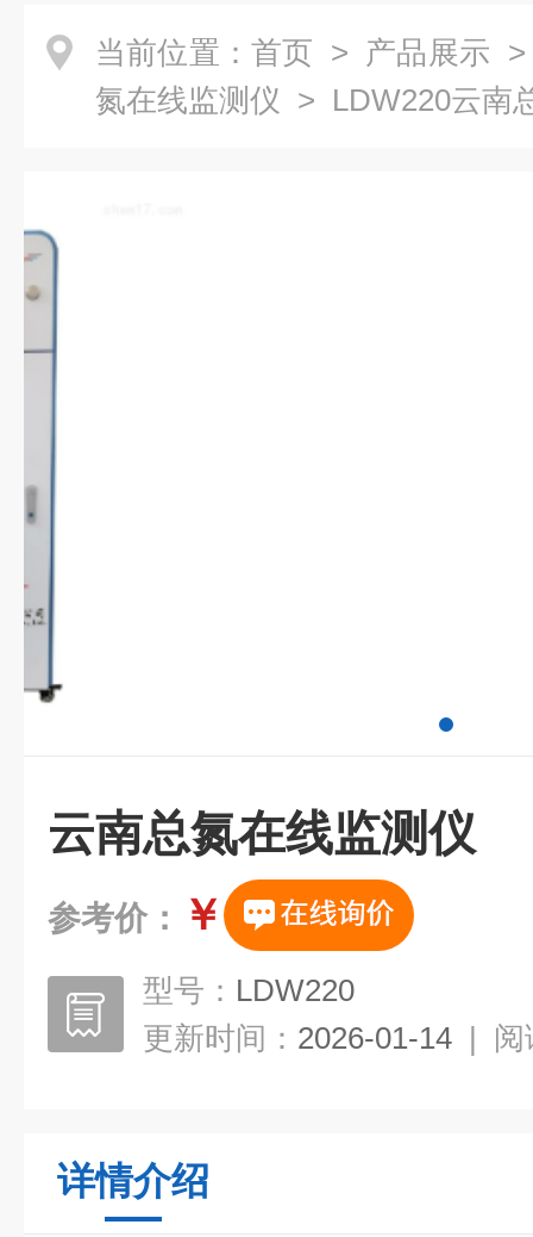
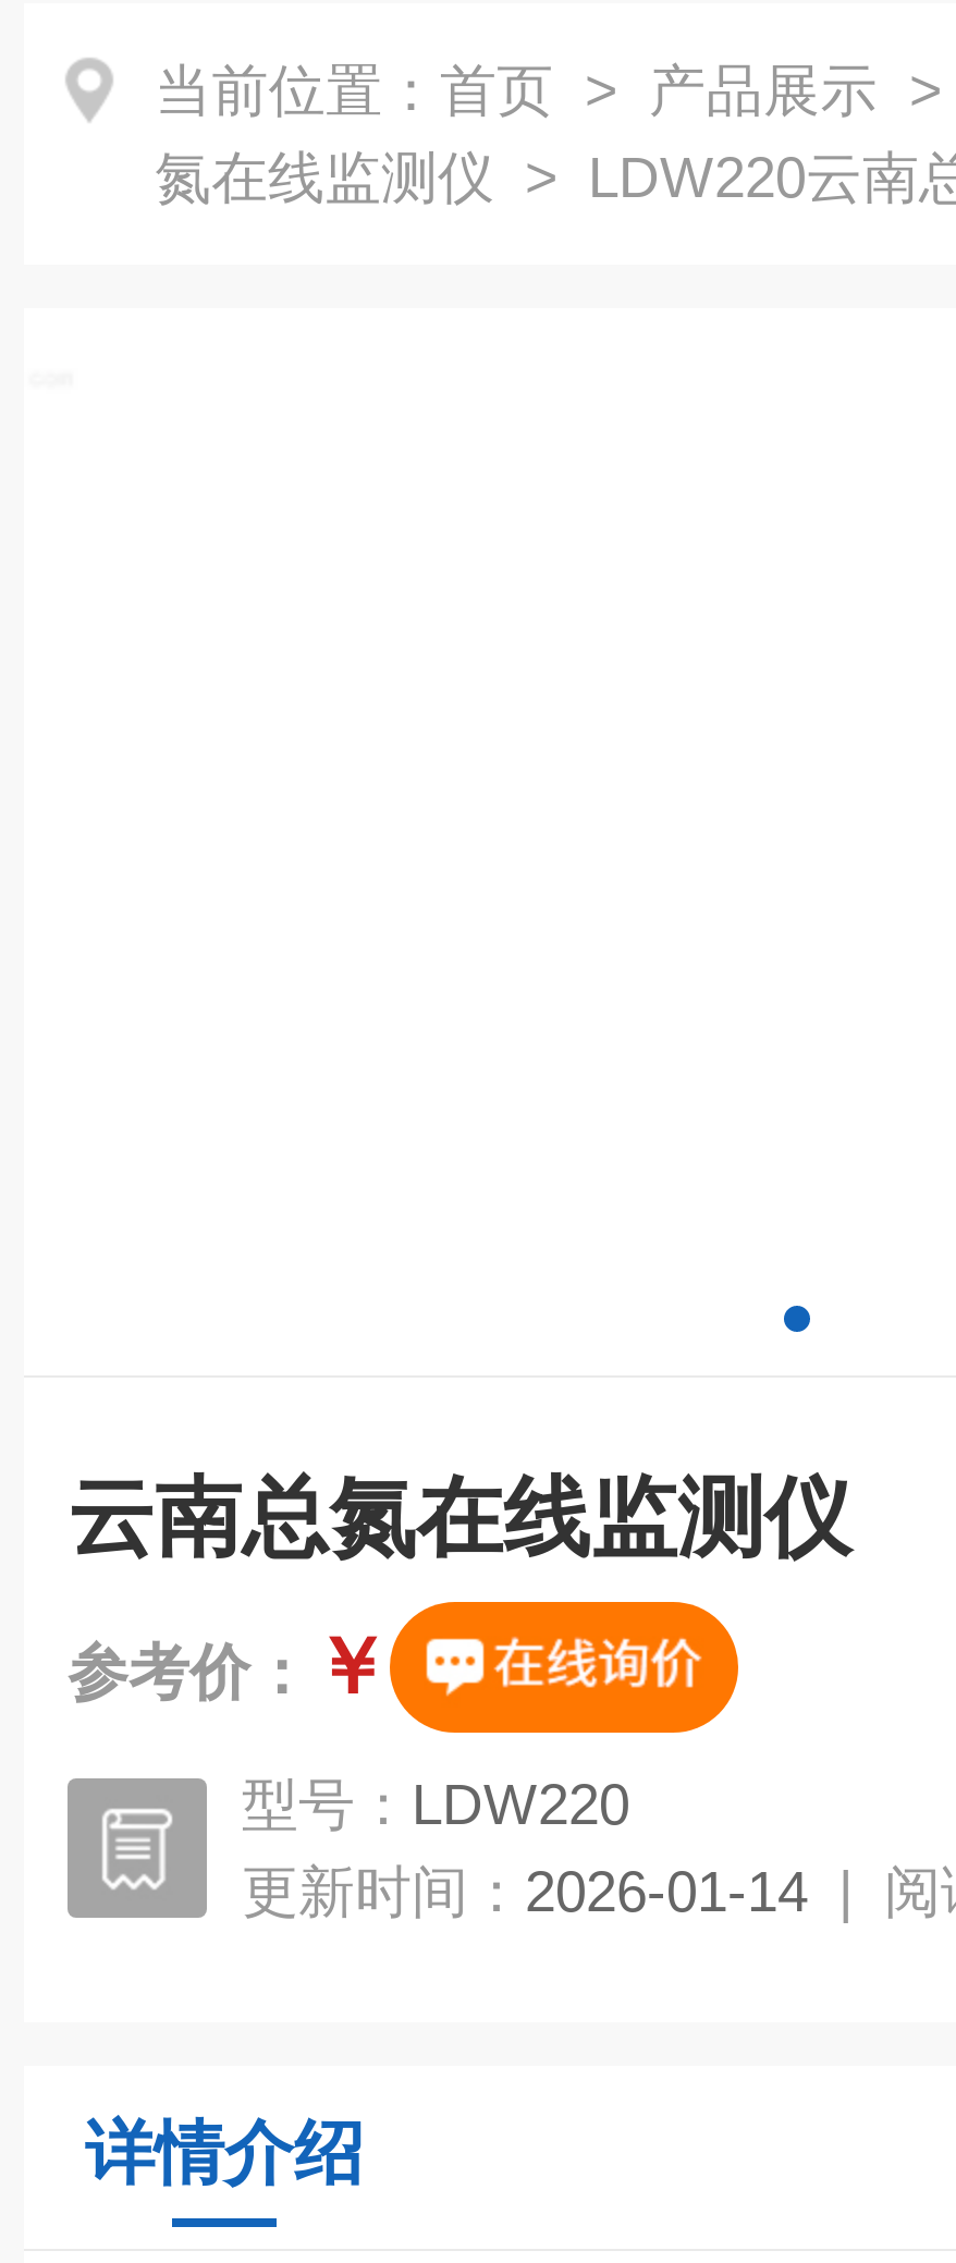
- [image]
